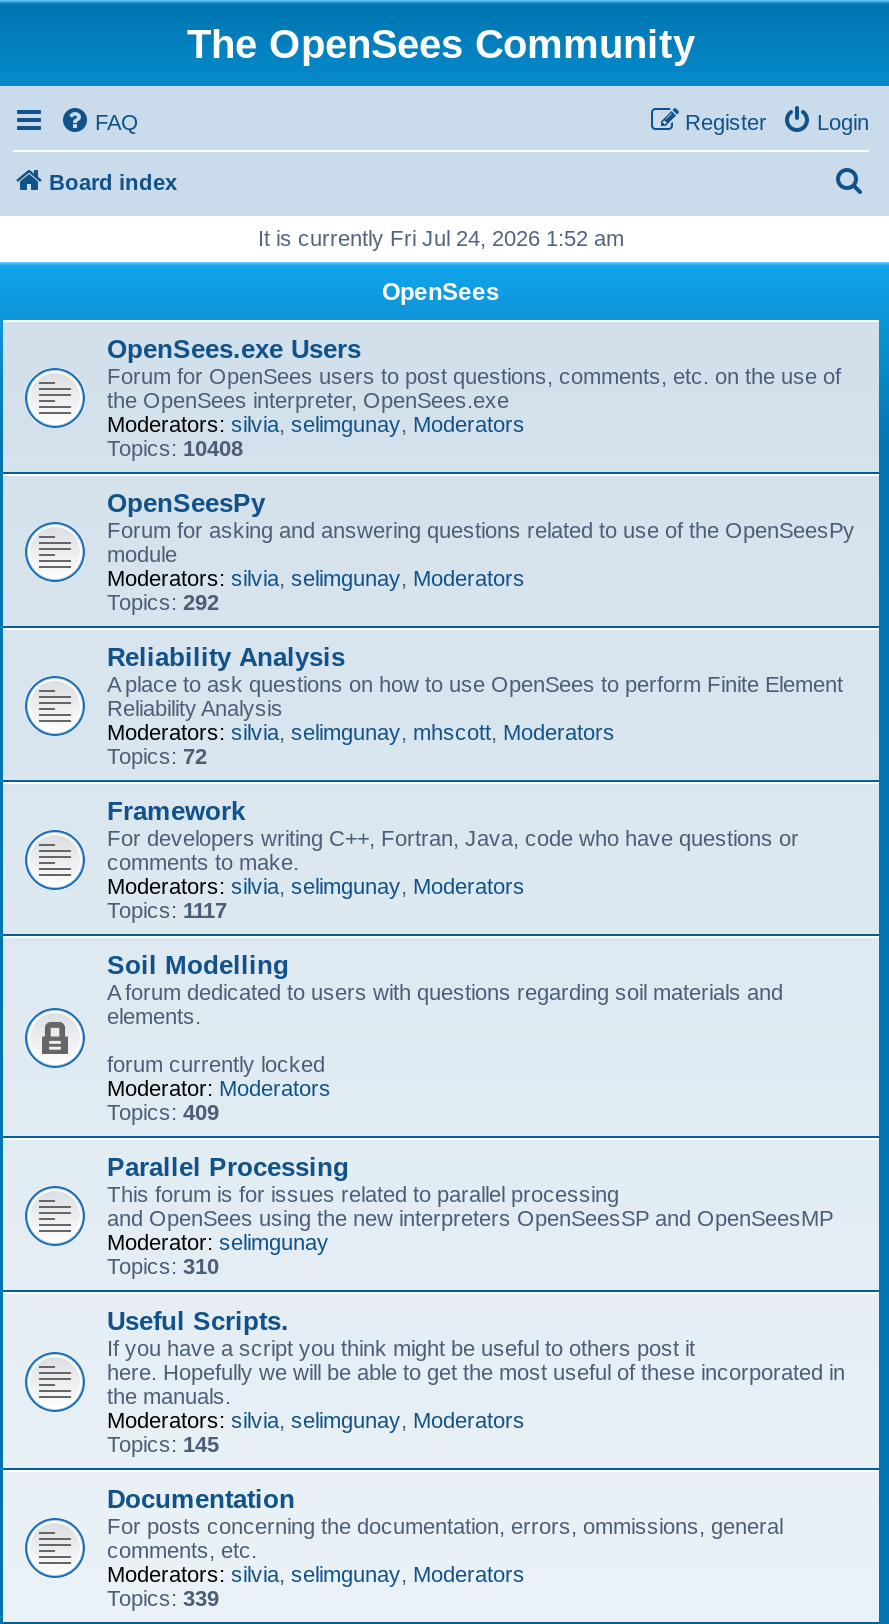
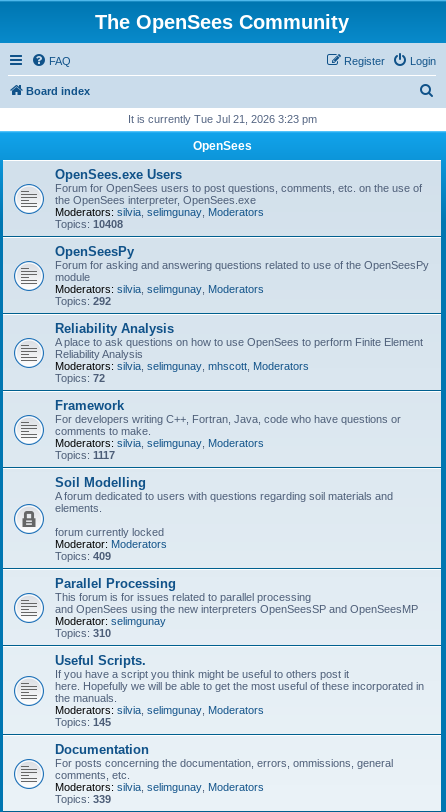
- It is currently Fri Jul 24, 2026 1:52 am
+ It is currently Tue Jul 21, 2026 3:23 pm
